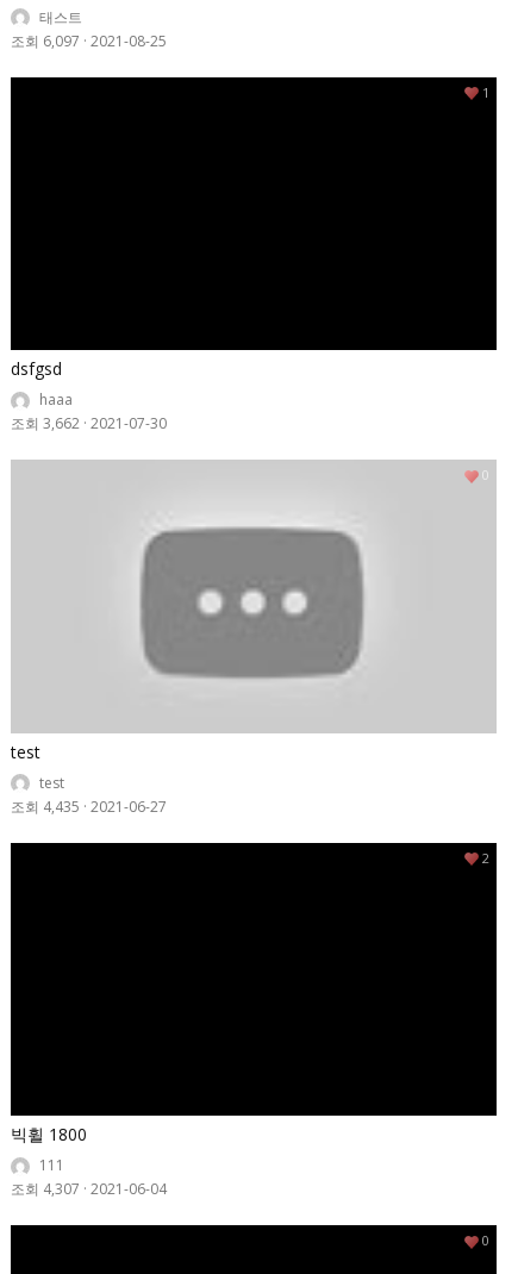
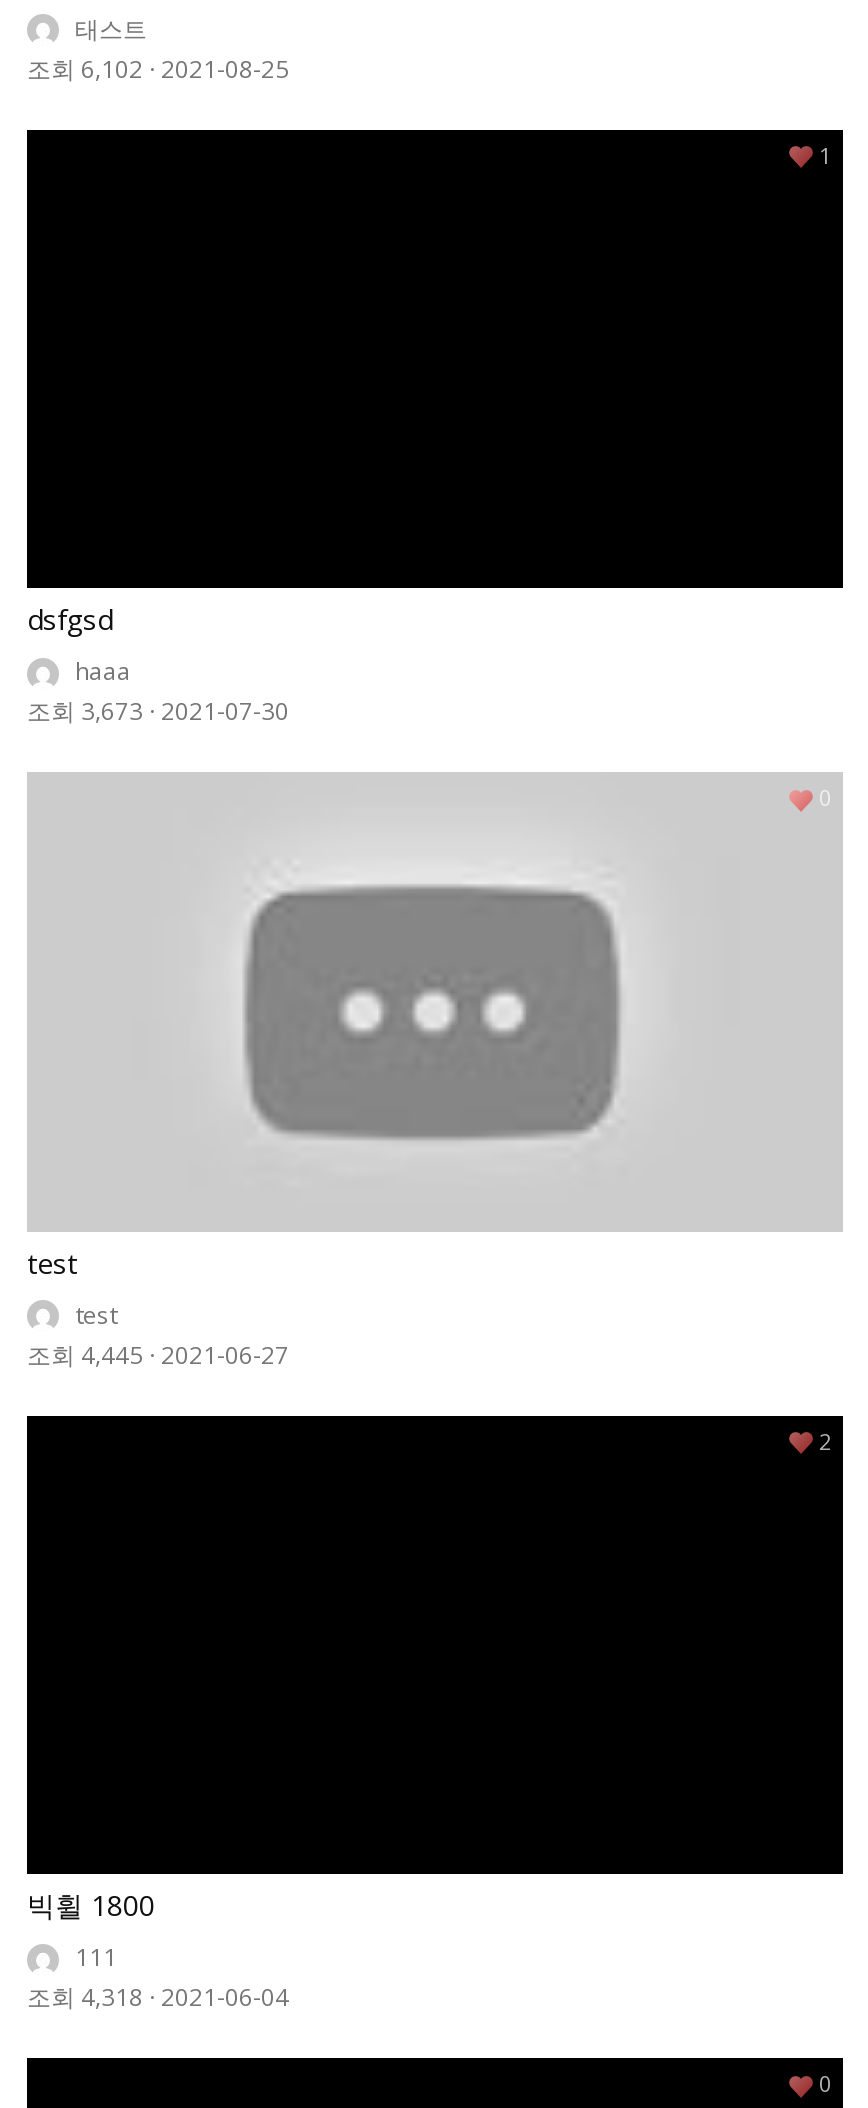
- 조회 6,097 · 2021-08-25
+ 조회 6,102 · 2021-08-25

- 조회 3,662 · 2021-07-30
+ 조회 3,673 · 2021-07-30

- 조회 4,435 · 2021-06-27
+ 조회 4,445 · 2021-06-27

- 조회 4,307 · 2021-06-04
+ 조회 4,318 · 2021-06-04
